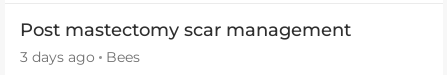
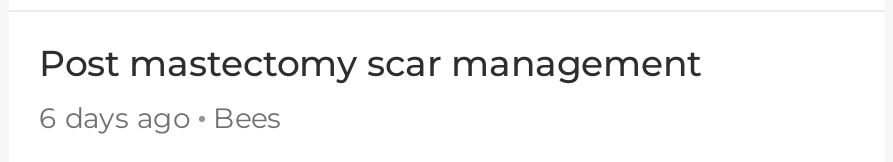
- 3 days ago Bees
+ 6 days ago Bees
